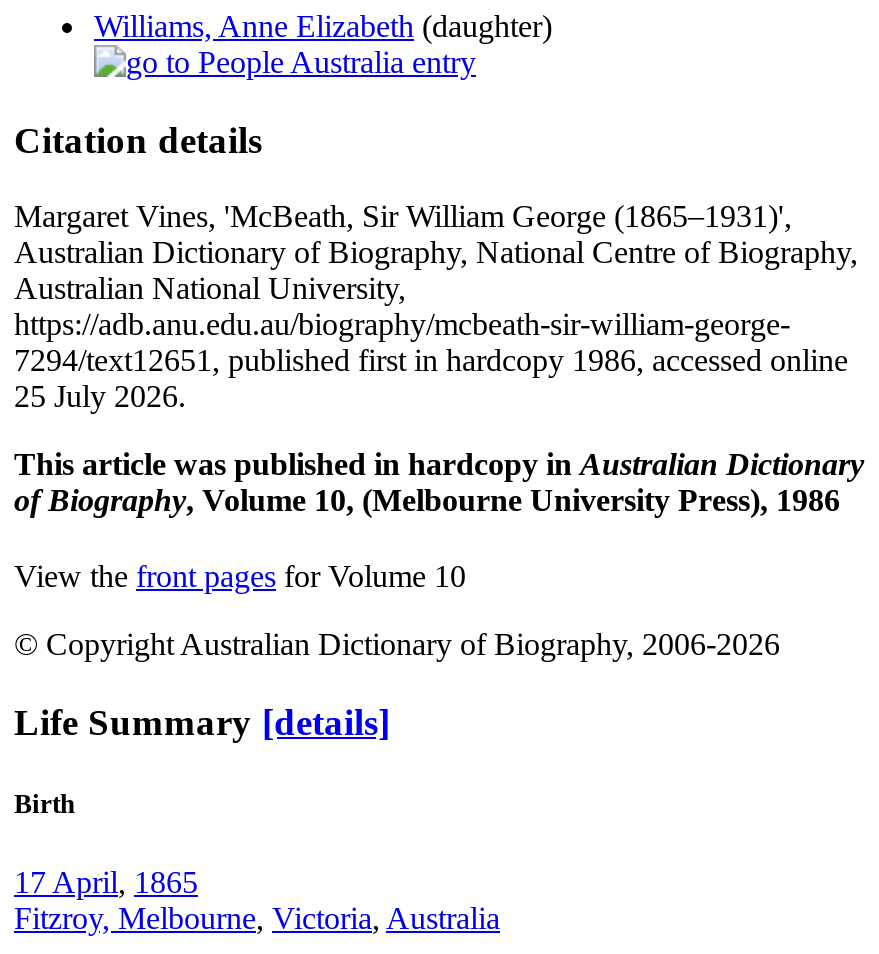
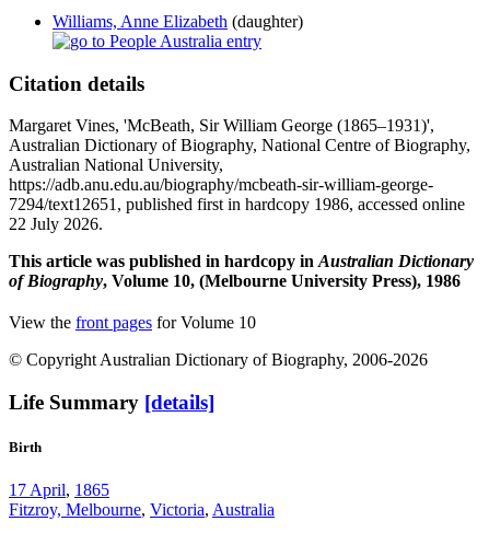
- 25 July 2026.
+ 22 July 2026.
